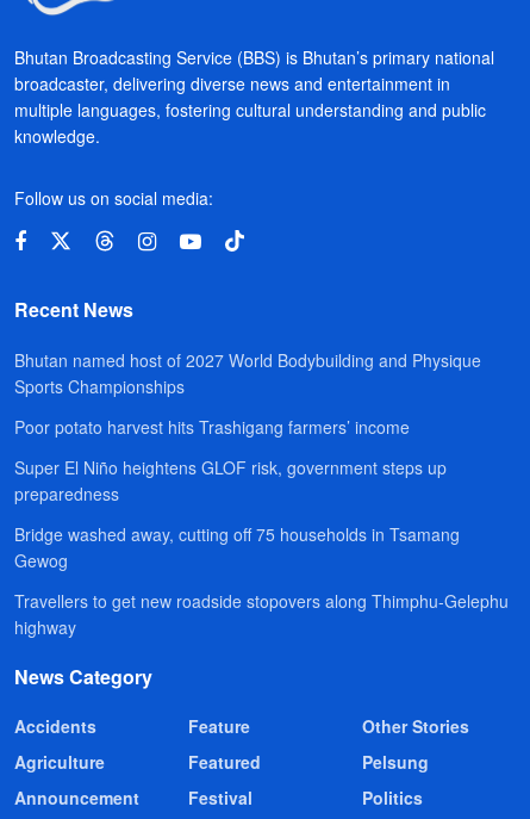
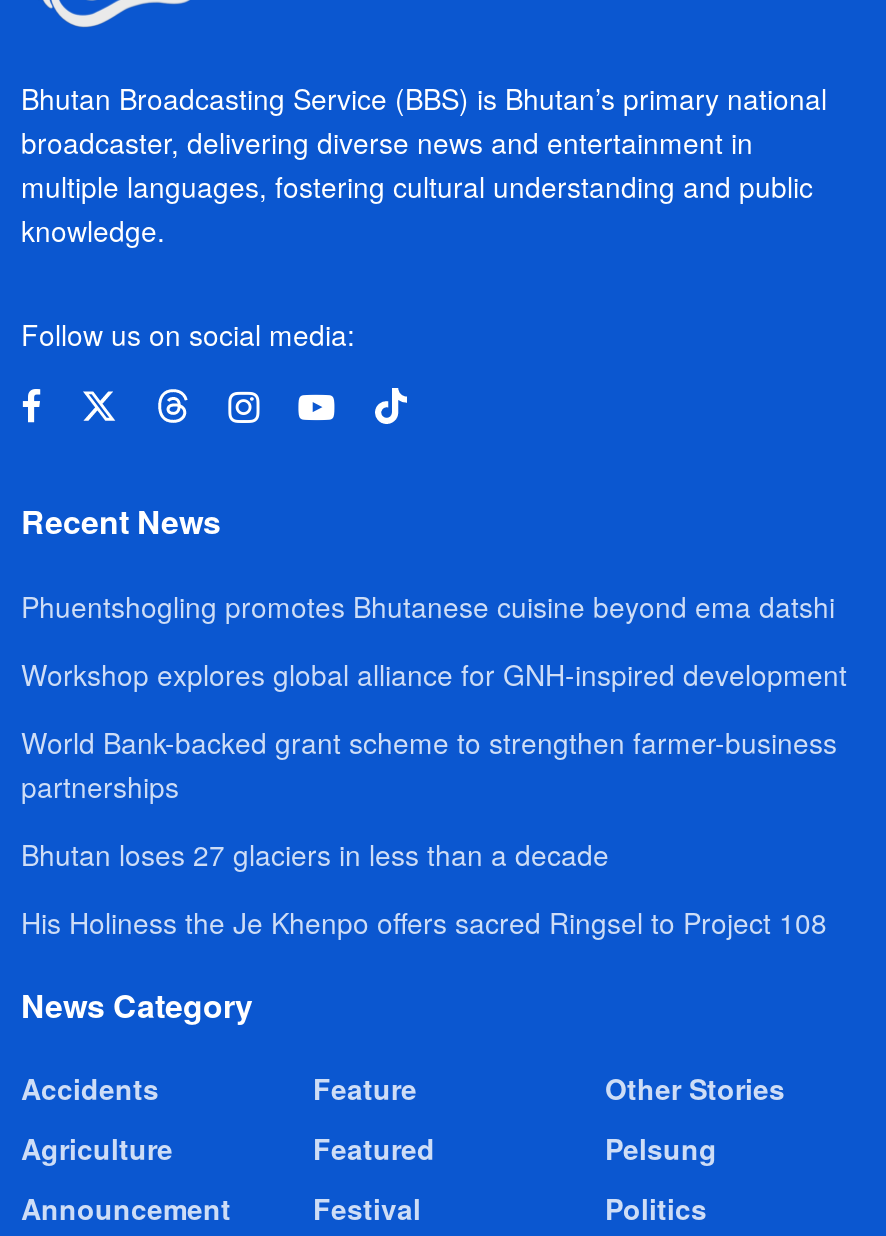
- Bhutan named host of 2027 World Bodybuilding and Physique
- Sports Championships
+ Phuentshogling promotes Bhutanese cuisine beyond ema datshi

- Poor potato harvest hits Trashigang farmers’ income
+ Workshop explores global alliance for GNH-inspired development

- Super El Niño heightens GLOF risk, government steps up
- preparedness
+ World Bank-backed grant scheme to strengthen farmer-business
+ partnerships

- Bridge washed away, cutting off 75 households in Tsamang
- Gewog
+ Bhutan loses 27 glaciers in less than a decade

- Travellers to get new roadside stopovers along Thimphu-Gelephu
- highway
+ His Holiness the Je Khenpo offers sacred Ringsel to Project 108
